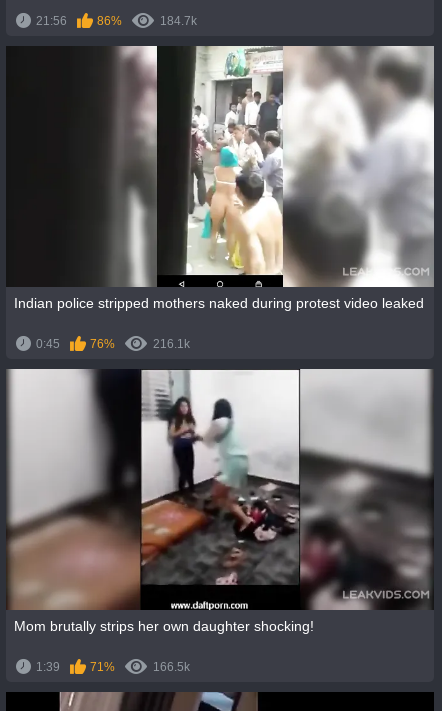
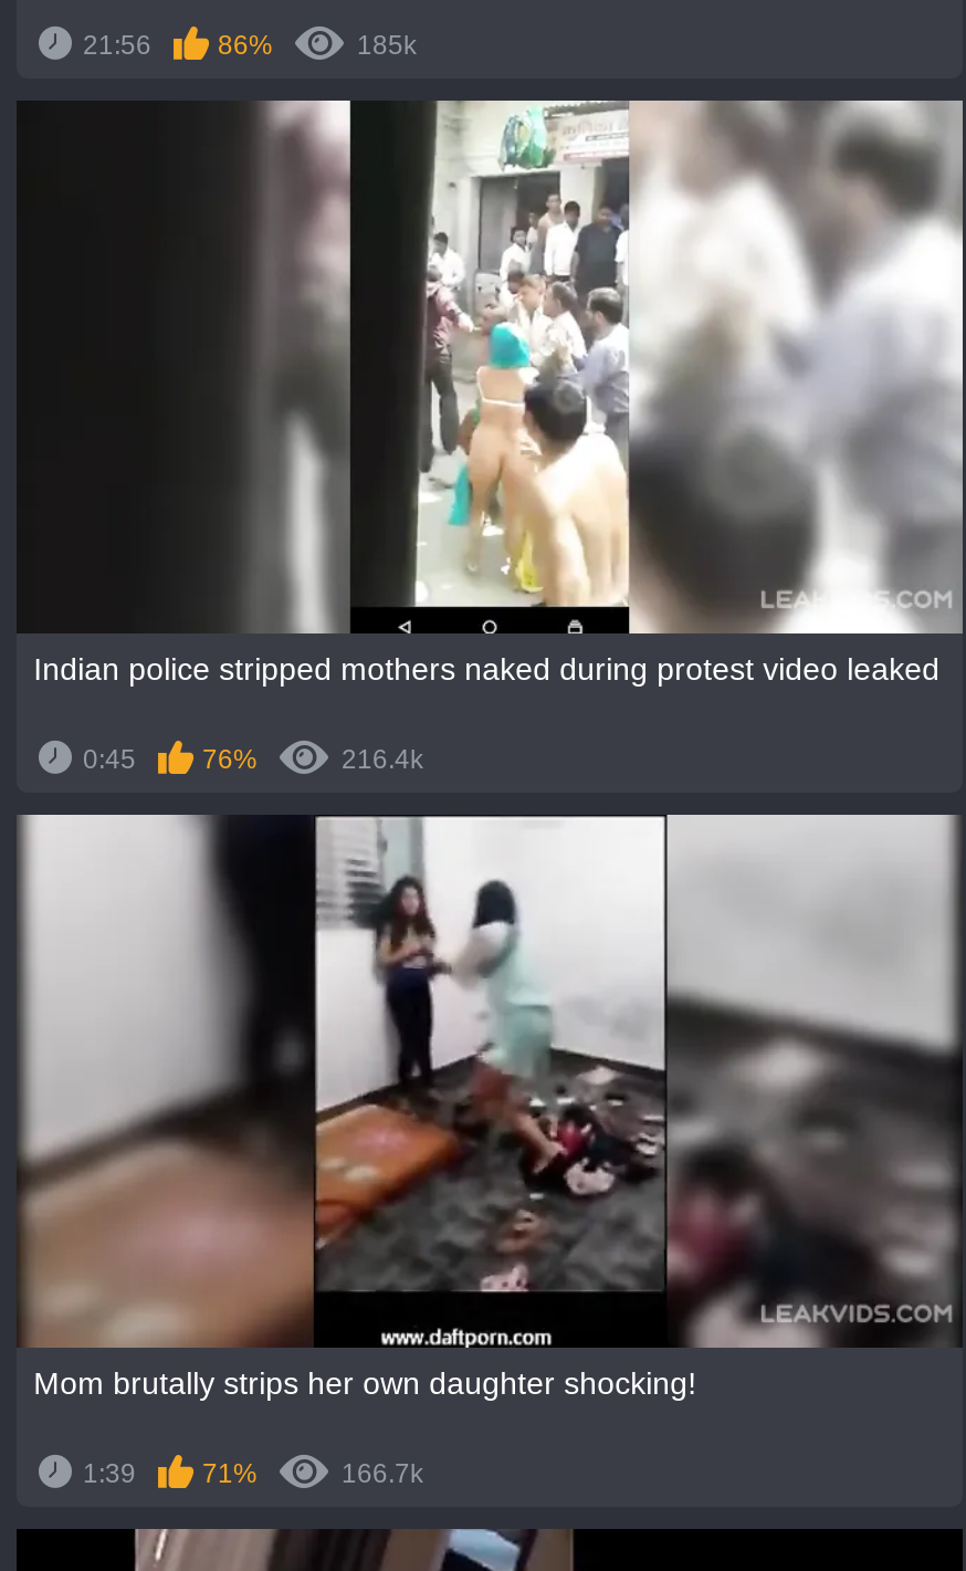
- 184.7k
+ 185k

- 216.1k
+ 216.4k

- 166.5k
+ 166.7k
